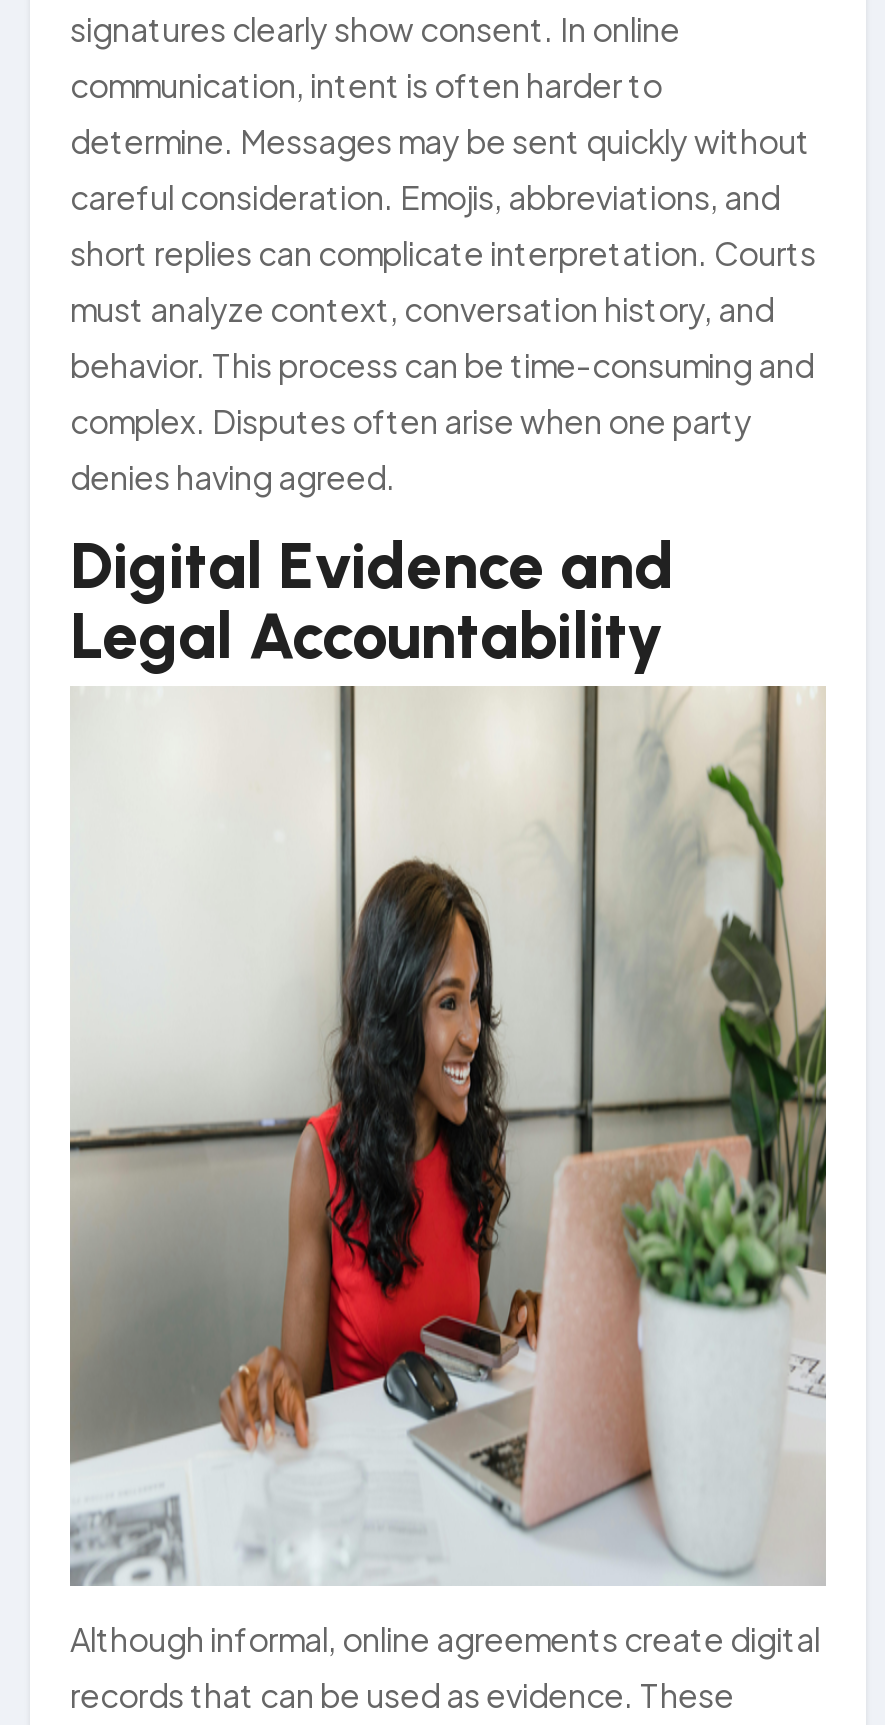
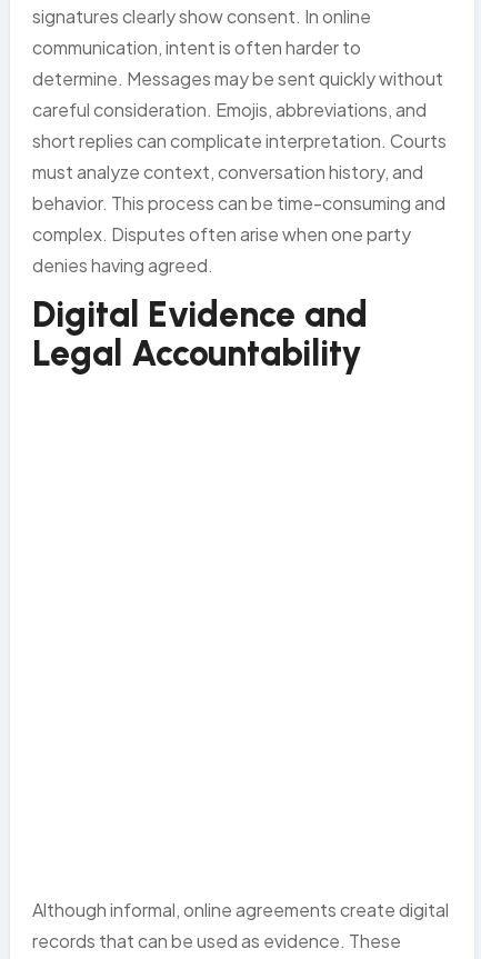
- [image]
